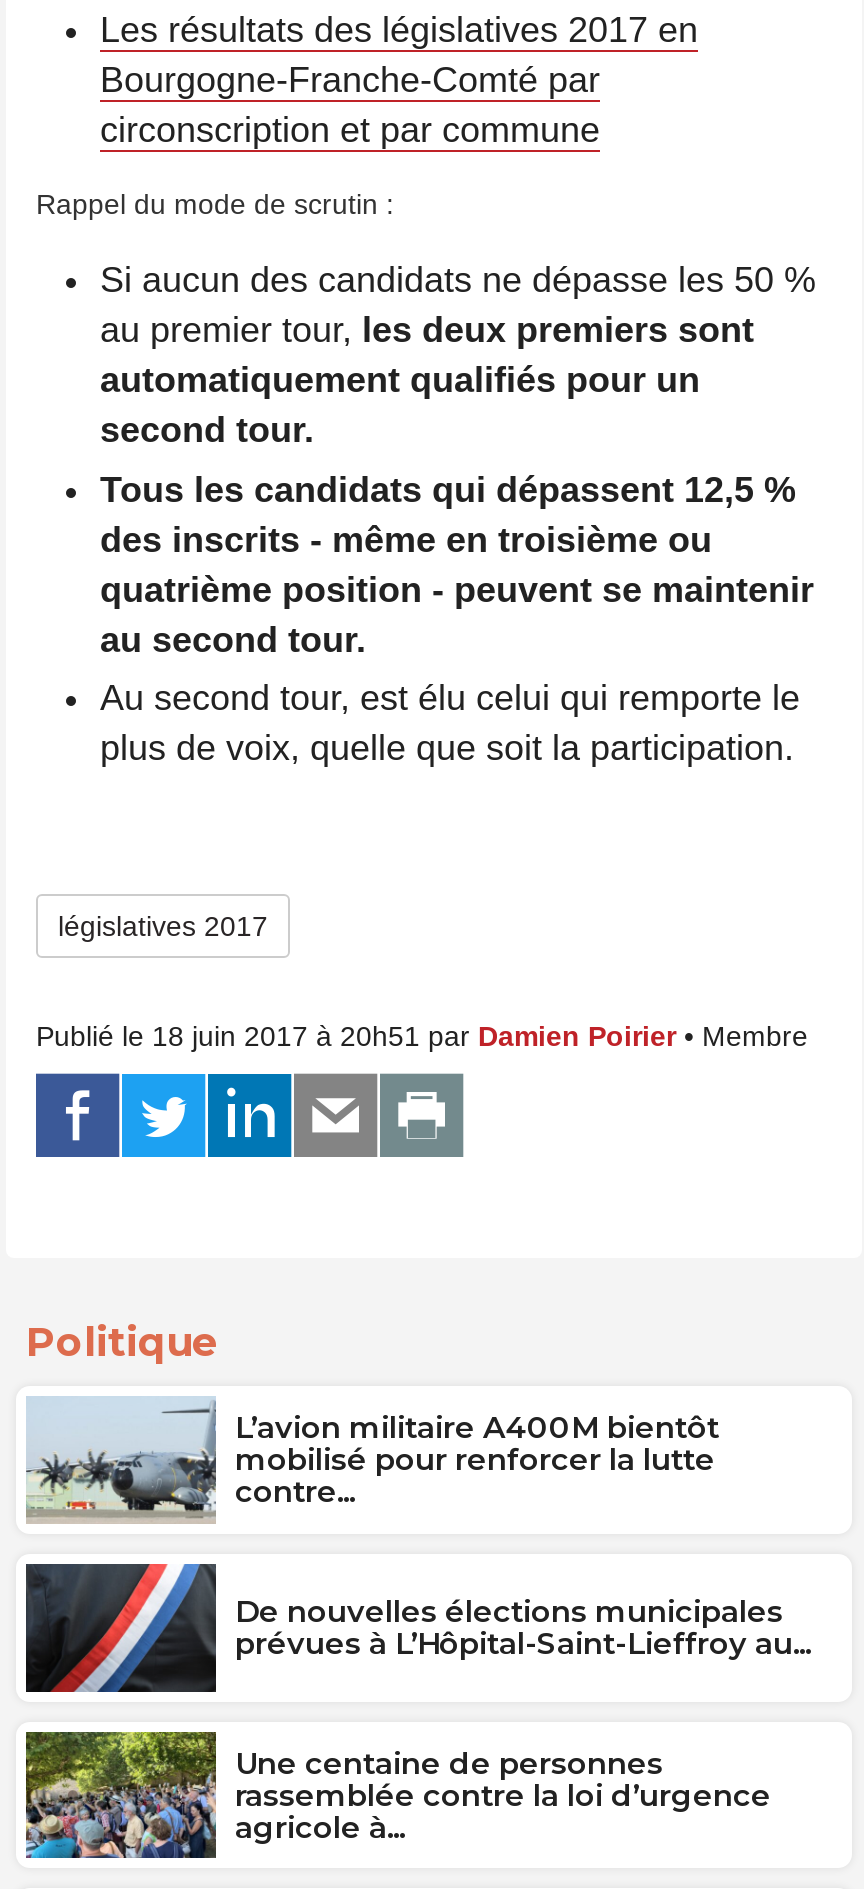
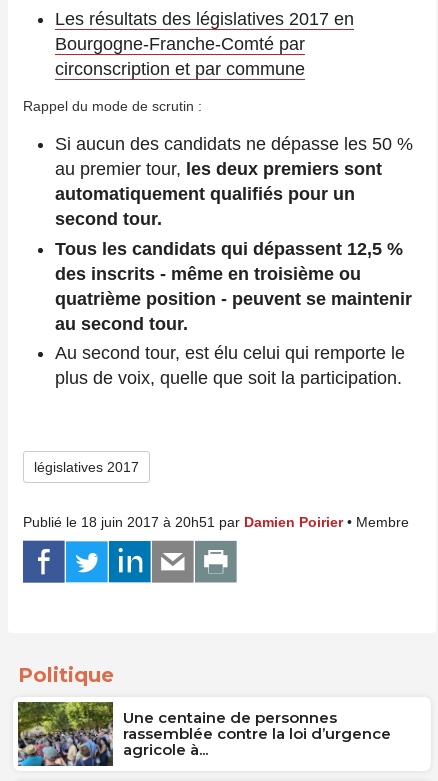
- [image]
- L’avion militaire A400M bientôt
- mobilisé pour renforcer la lutte
- contre...
- De nouvelles élections municipales
- prévues à L’Hôpital-Saint-Lieffroy au...

- [image]
